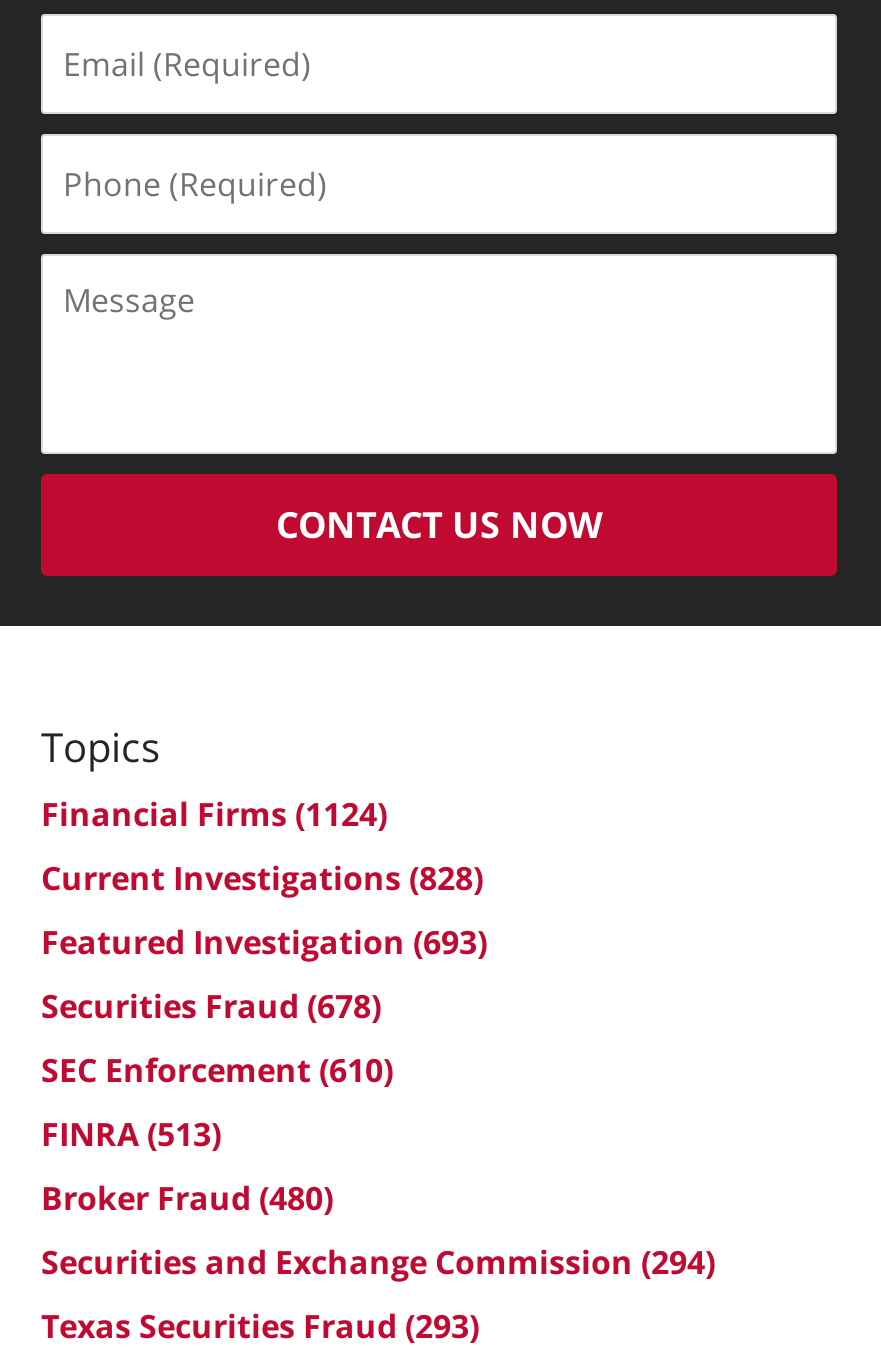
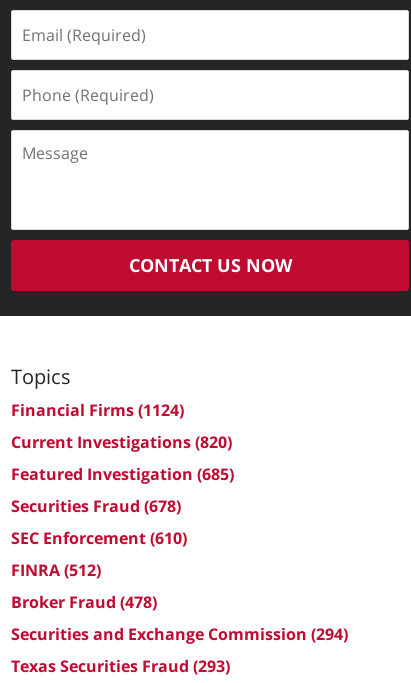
- Current Investigations (828)
+ Current Investigations (820)

- Featured Investigation (693)
+ Featured Investigation (685)

- FINRA (513)
+ FINRA (512)

- Broker Fraud (480)
+ Broker Fraud (478)
